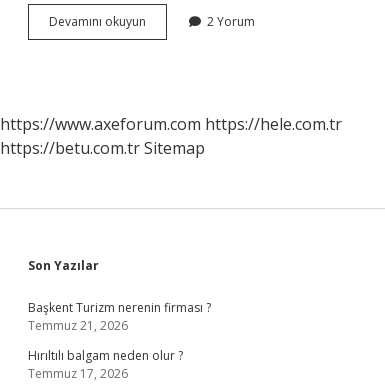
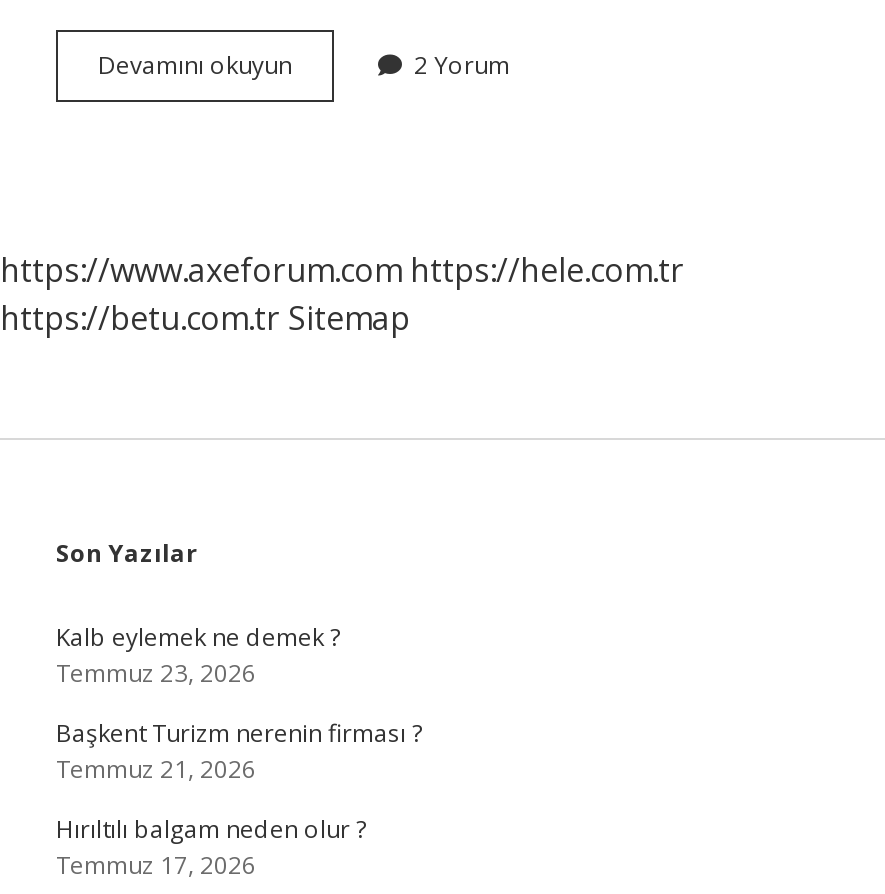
+ Kalb eylemek ne demek ?
+ Temmuz 23, 2026
